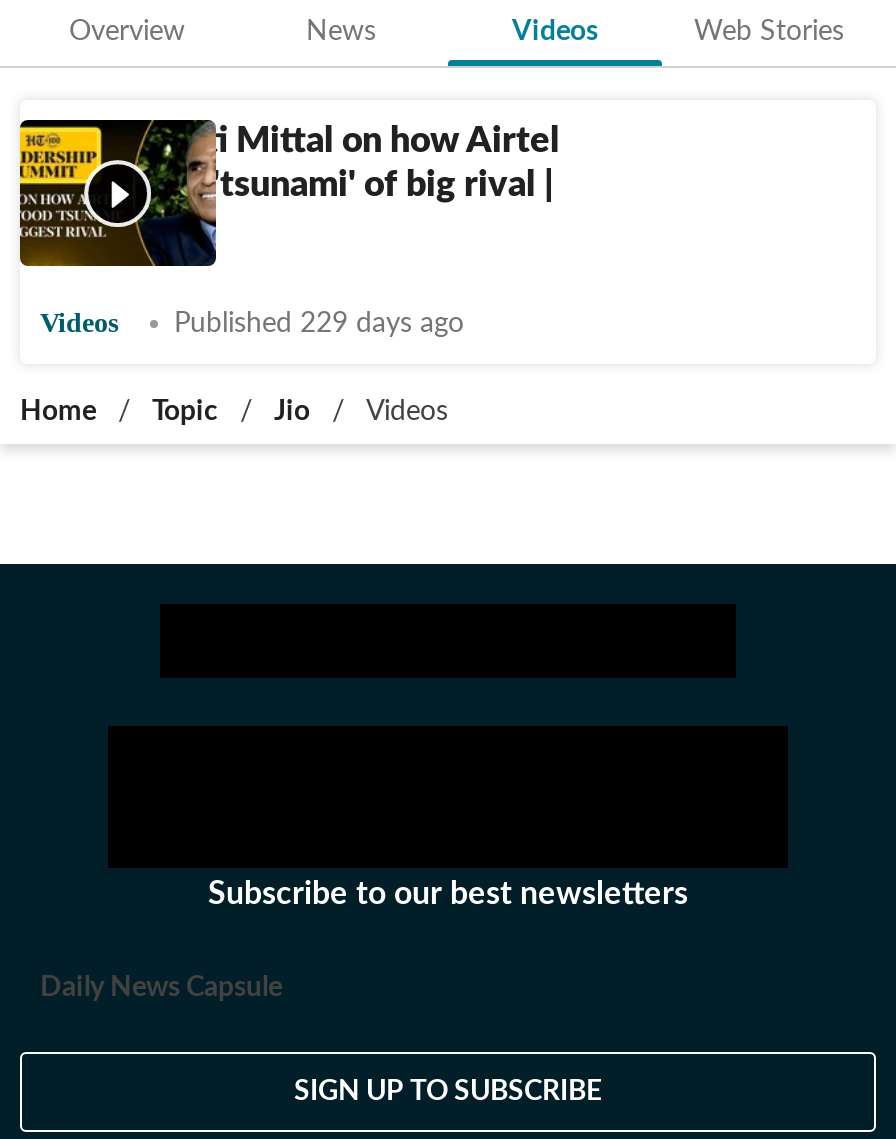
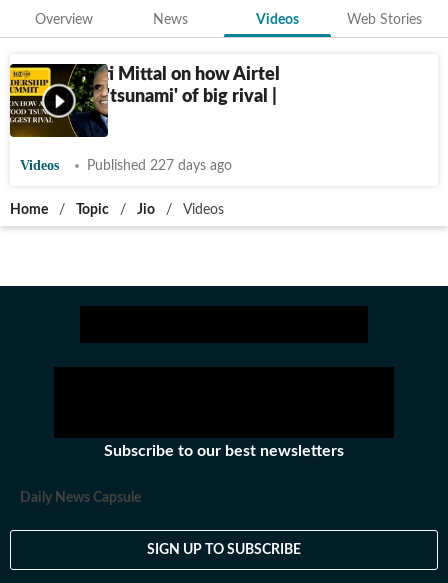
- Published 229 days ago
+ Published 227 days ago
